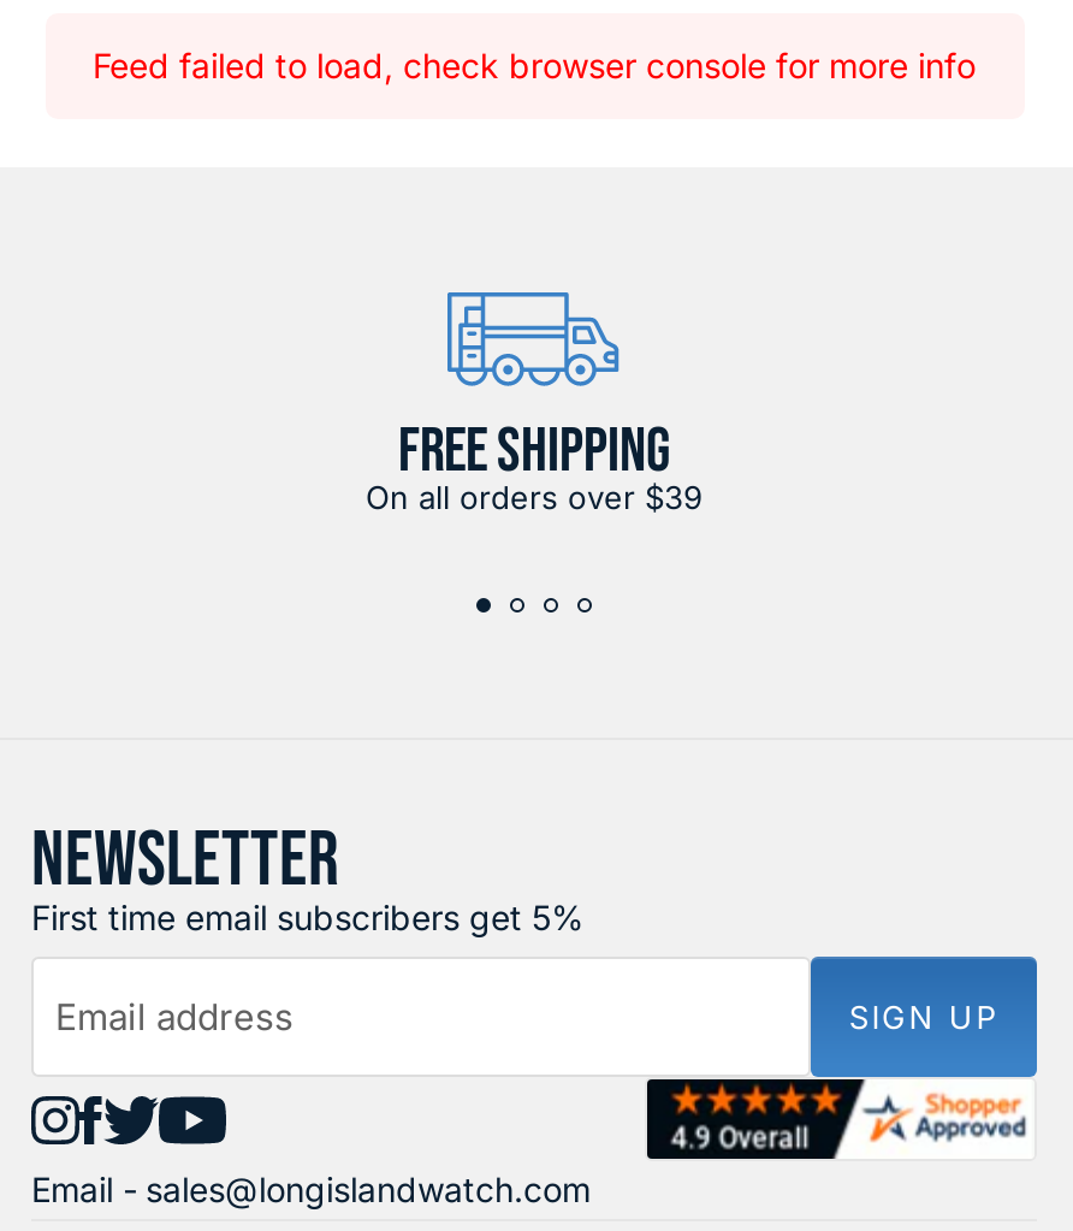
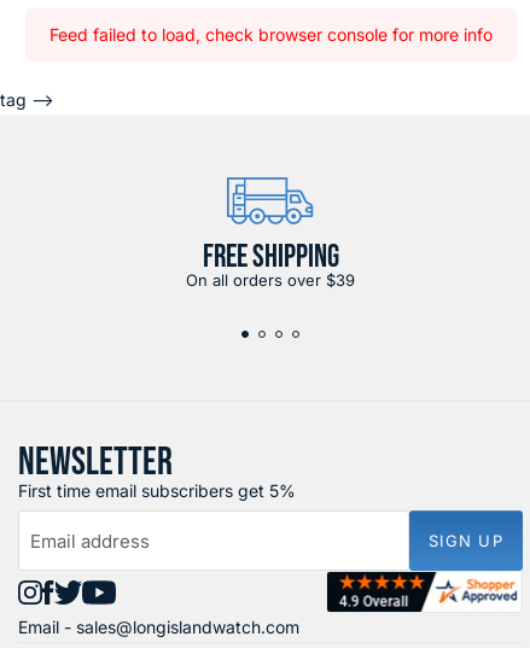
+ tag -->
